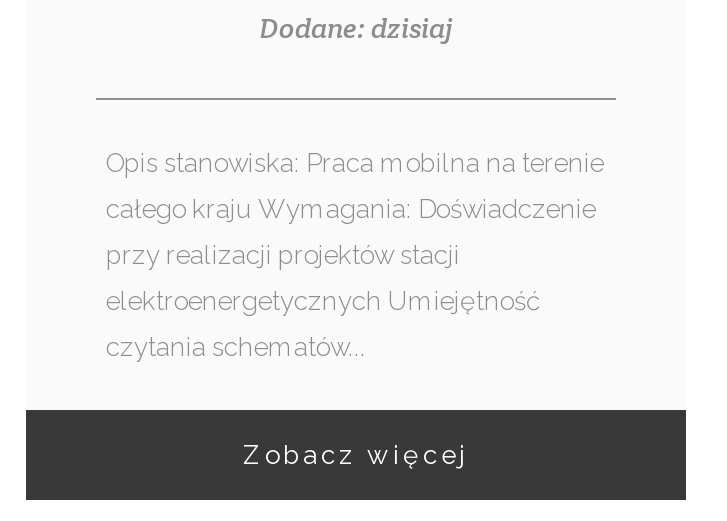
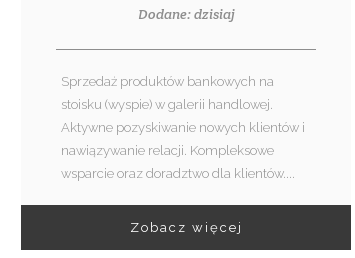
- Opis stanowiska: Praca mobilna na terenie
+ Sprzedaż produktów bankowych na

- całego kraju Wymagania: Doświadczenie
+ stoisku (wyspie) w galerii handlowej.

- przy realizacji projektów stacji
+ Aktywne pozyskiwanie nowych klientów i

- elektroenergetycznych Umiejętność
+ nawiązywanie relacji. Kompleksowe

- czytania schematów...
+ wsparcie oraz doradztwo dla klientów....
